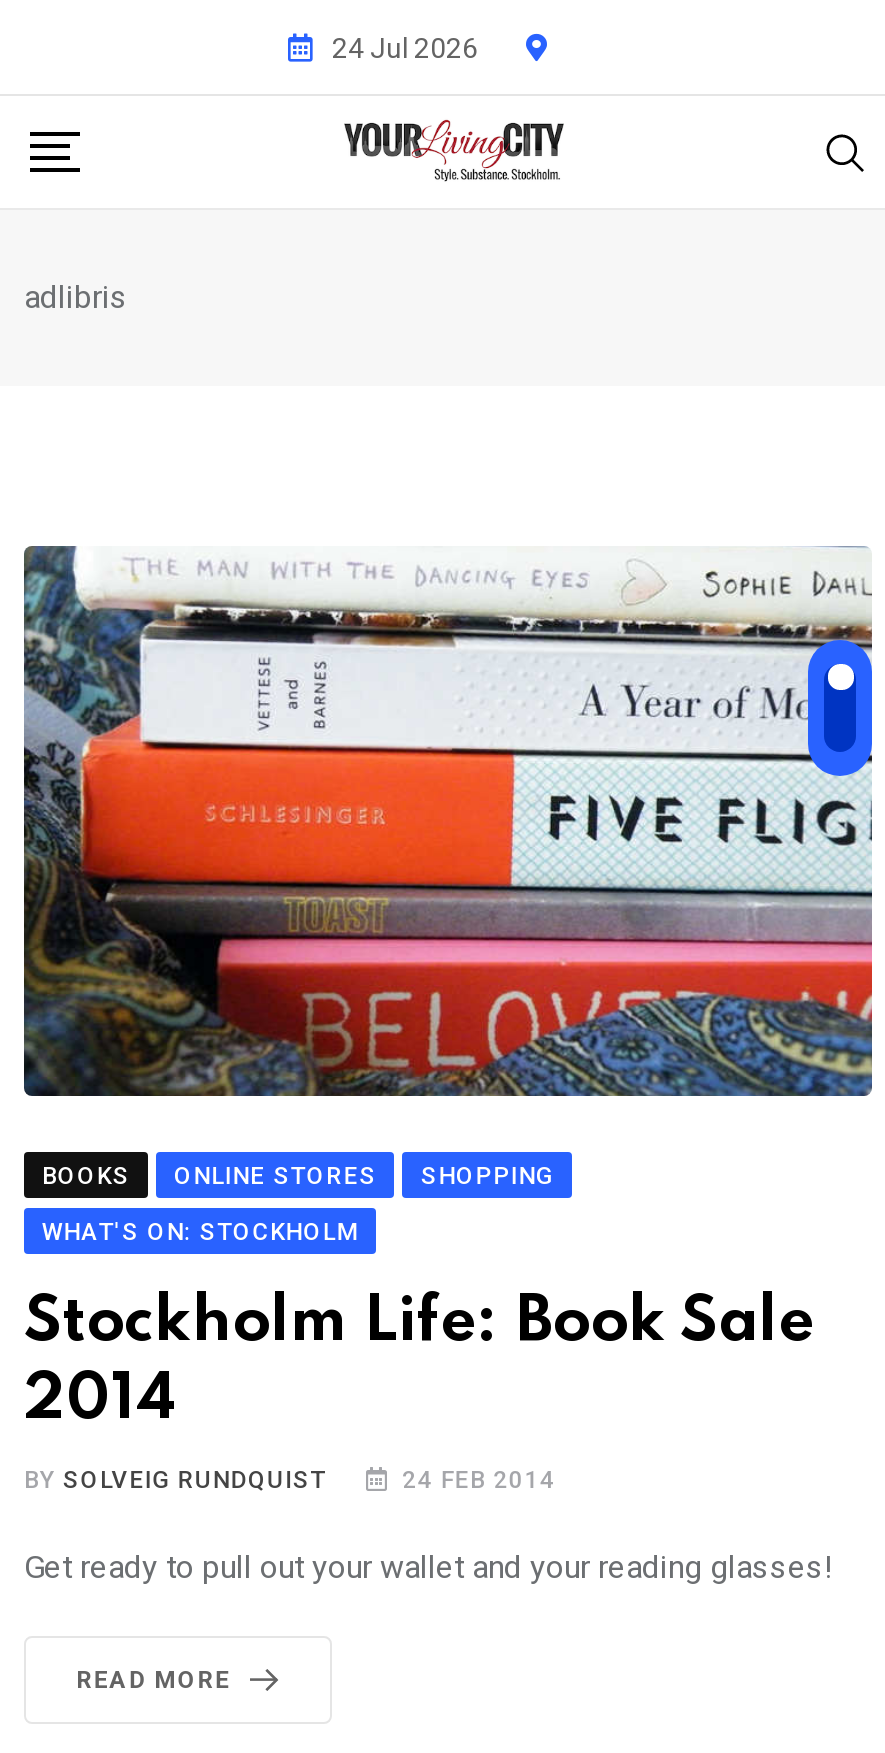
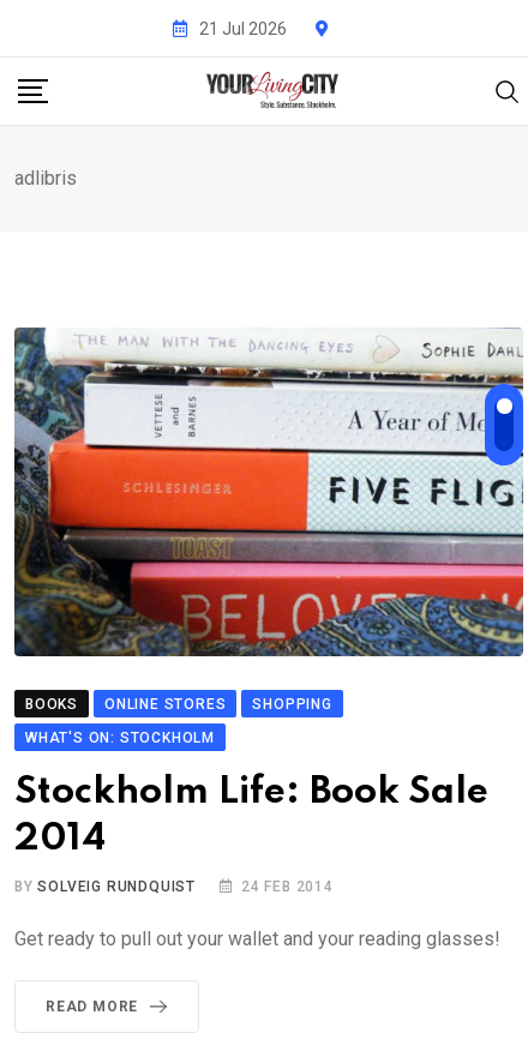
- 24 Jul 2026
+ 21 Jul 2026
